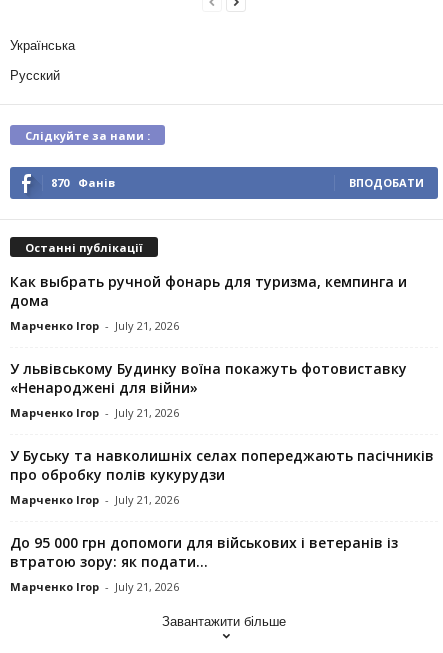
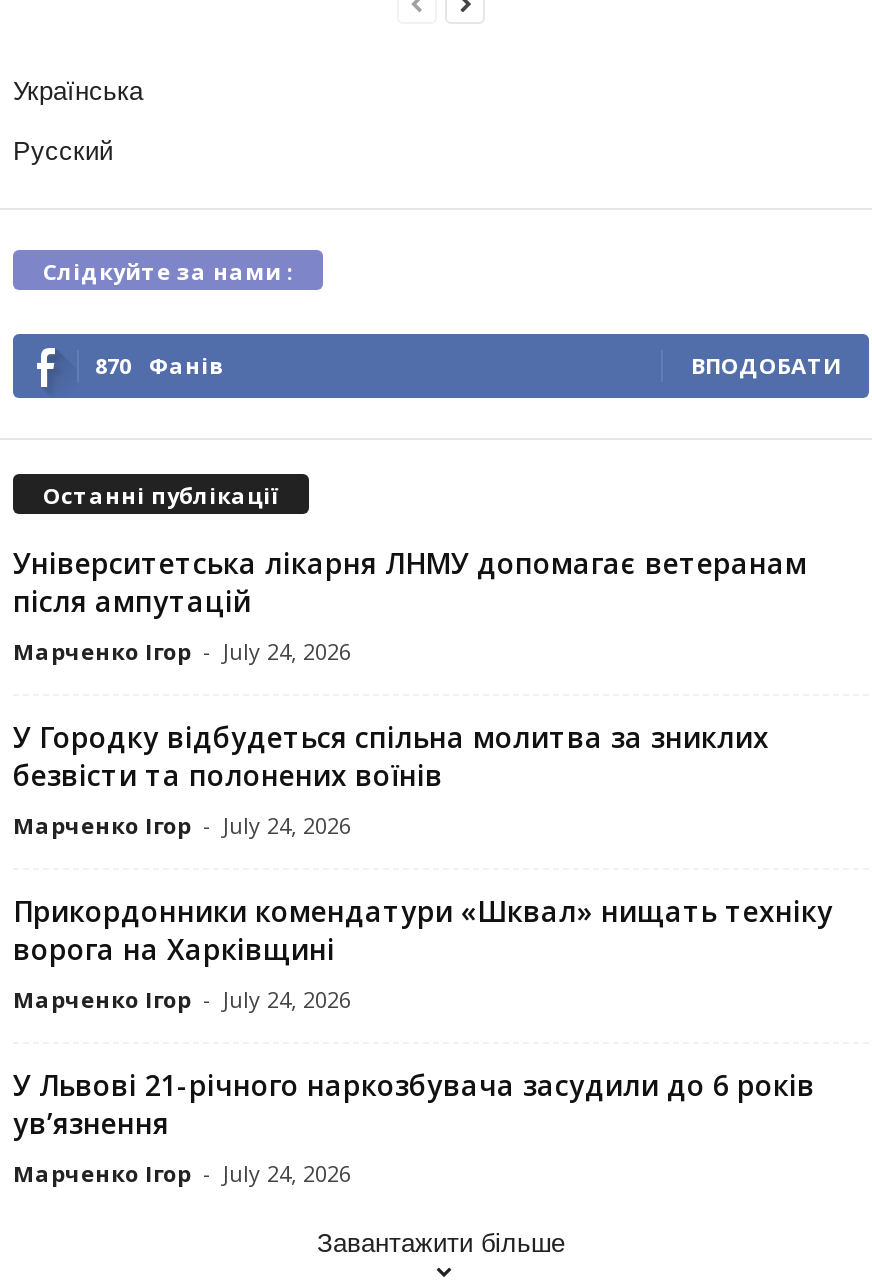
- Как выбрать ручной фонарь для туризма, кемпинга и
- дома
- Марченко Ігор - July 21, 2026
+ Університетська лікарня ЛНМУ допомагає ветеранам
+ після ампутацій
+ Марченко Ігор - July 24, 2026

- У львівському Будинку воїна покажуть фотовиставку
- «Ненароджені для війни»
- Марченко Ігор - July 21, 2026
+ У Городку відбудеться спільна молитва за зниклих
+ безвісти та полонених воїнів
+ Марченко Ігор - July 24, 2026

- У Буську та навколишніх селах попереджають пасічників
- про обробку полів кукурудзи
- Марченко Ігор - July 21, 2026
+ Прикордонники комендатури «Шквал» нищать техніку
+ ворога на Харківщині
+ Марченко Ігор - July 24, 2026

- До 95 000 грн допомоги для військових і ветеранів із
- втратою зору: як подати...
- Марченко Ігор - July 21, 2026
+ У Львові 21-річного наркозбувача засудили до 6 років
+ ув’язнення
+ Марченко Ігор - July 24, 2026
